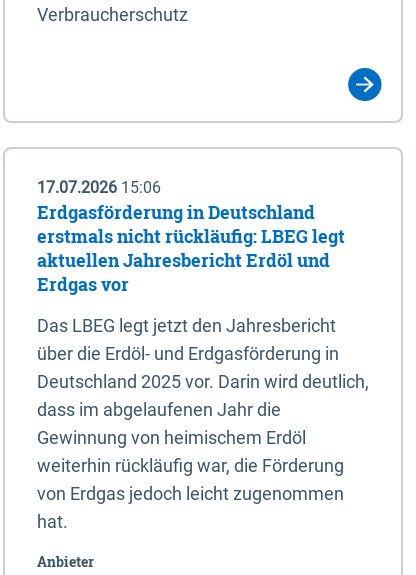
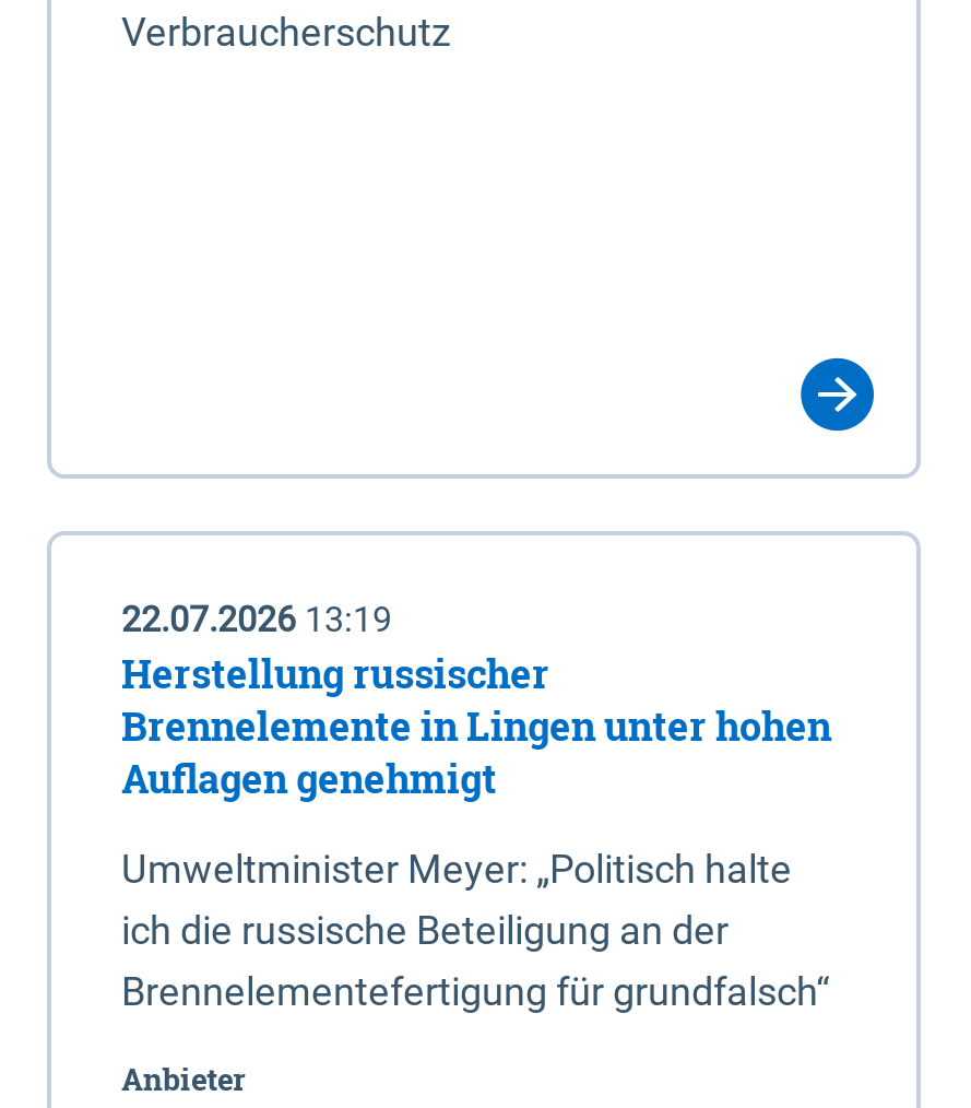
moved down: [image]

- 17.07.2026 15:06
- Erdgasförderung in Deutschland
- erstmals nicht rückläufig: LBEG legt
- aktuellen Jahresbericht Erdöl und
- Erdgas vor
+ 22.07.2026 13:19
+ Herstellung russischer
+ Brennelemente in Lingen unter hohen
+ Auflagen genehmigt

- Das LBEG legt jetzt den Jahresbericht
- über die Erdöl- und Erdgasförderung in
- Deutschland 2025 vor. Darin wird deutlich,
- dass im abgelaufenen Jahr die
- Gewinnung von heimischem Erdöl
- weiterhin rückläufig war, die Förderung
- von Erdgas jedoch leicht zugenommen
- hat.
+ Umweltminister Meyer: „Politisch halte
+ ich die russische Beteiligung an der
+ Brennelementefertigung für grundfalsch“
